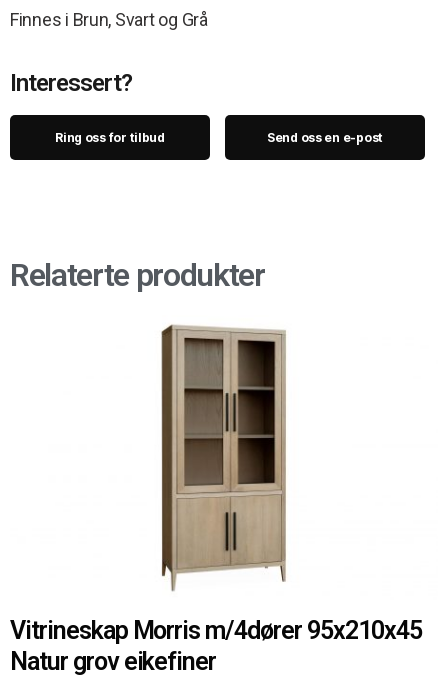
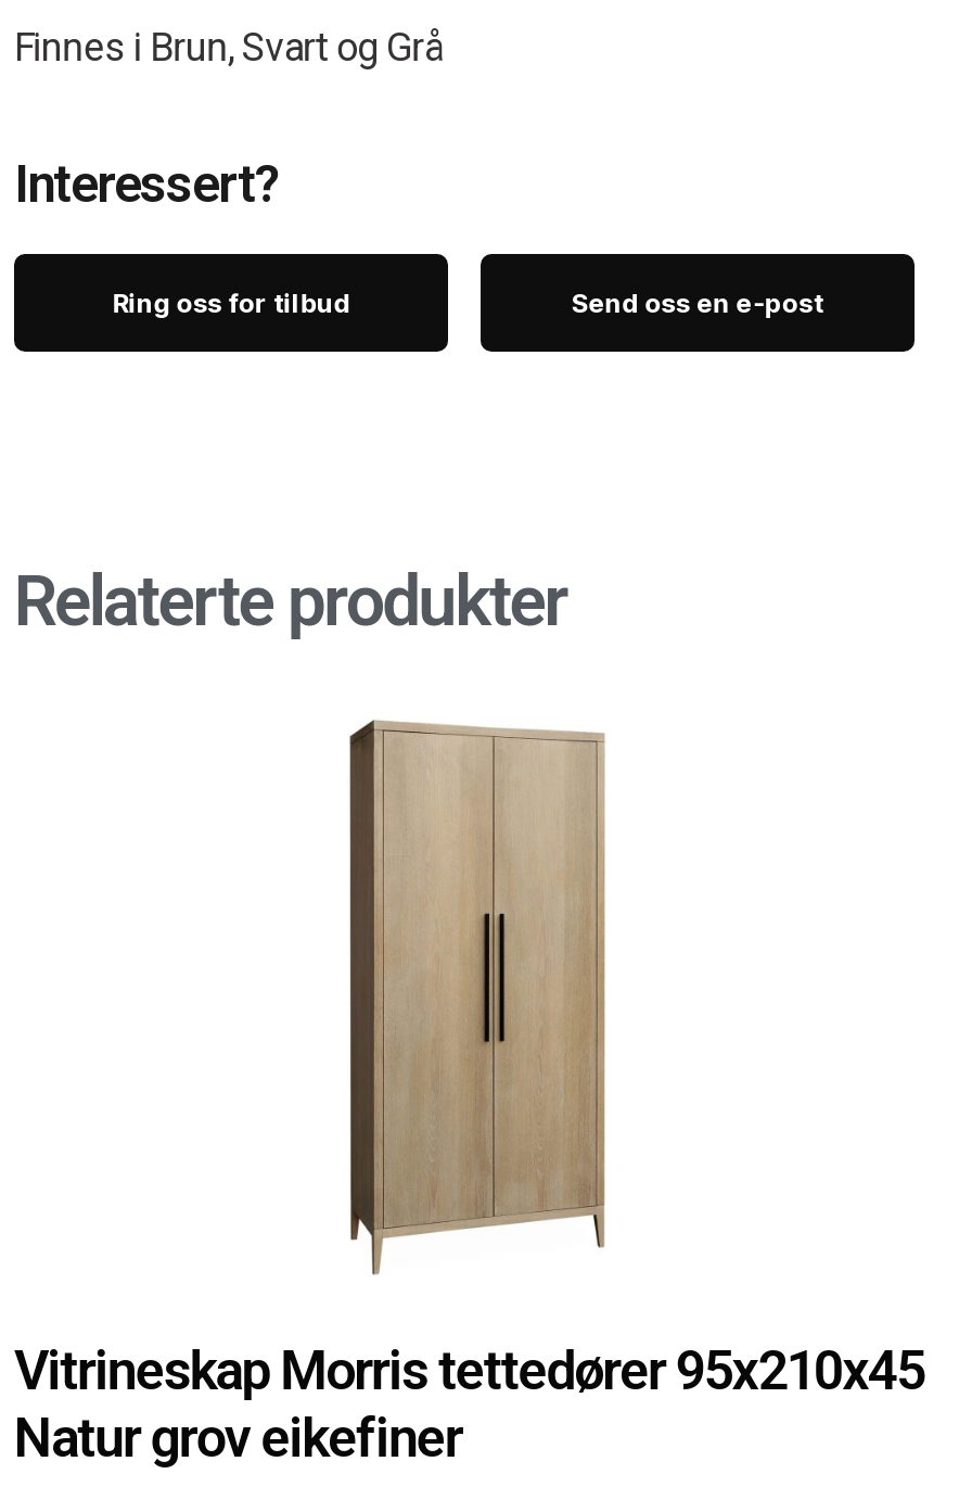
- [image]
- Vitrineskap Morris m/4dører 95x210x45
+ [image]
+ Vitrineskap Morris tettedører 95x210x45
